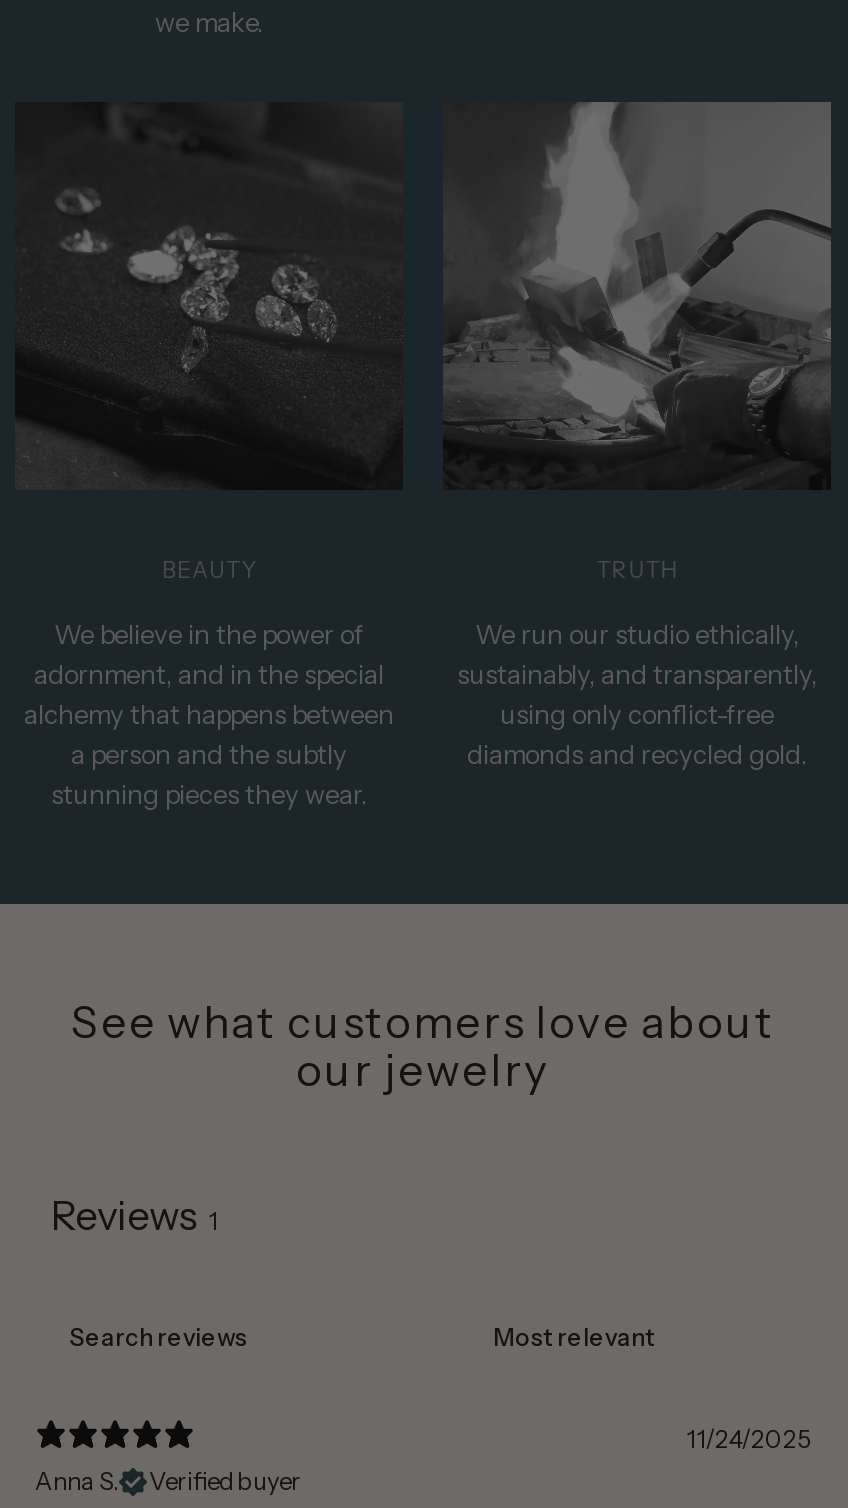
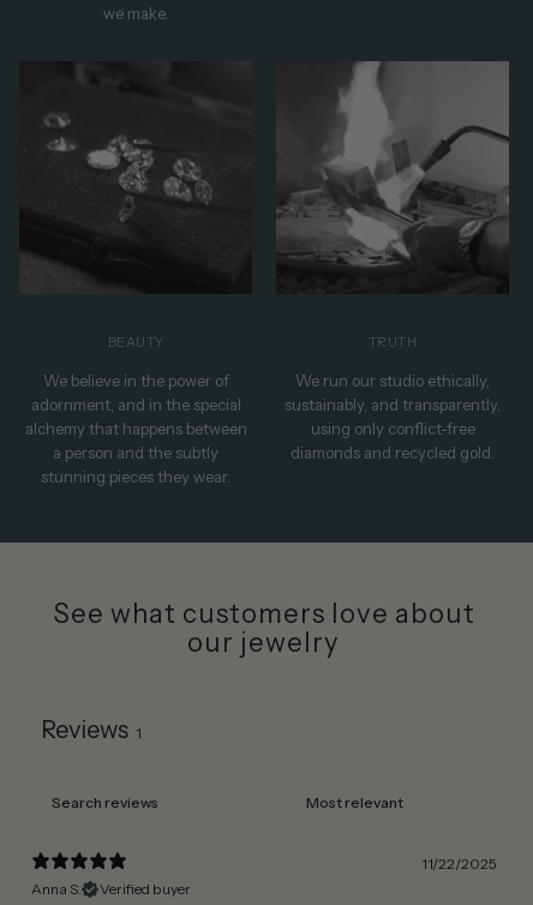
- 11/24/2025
+ 11/22/2025
